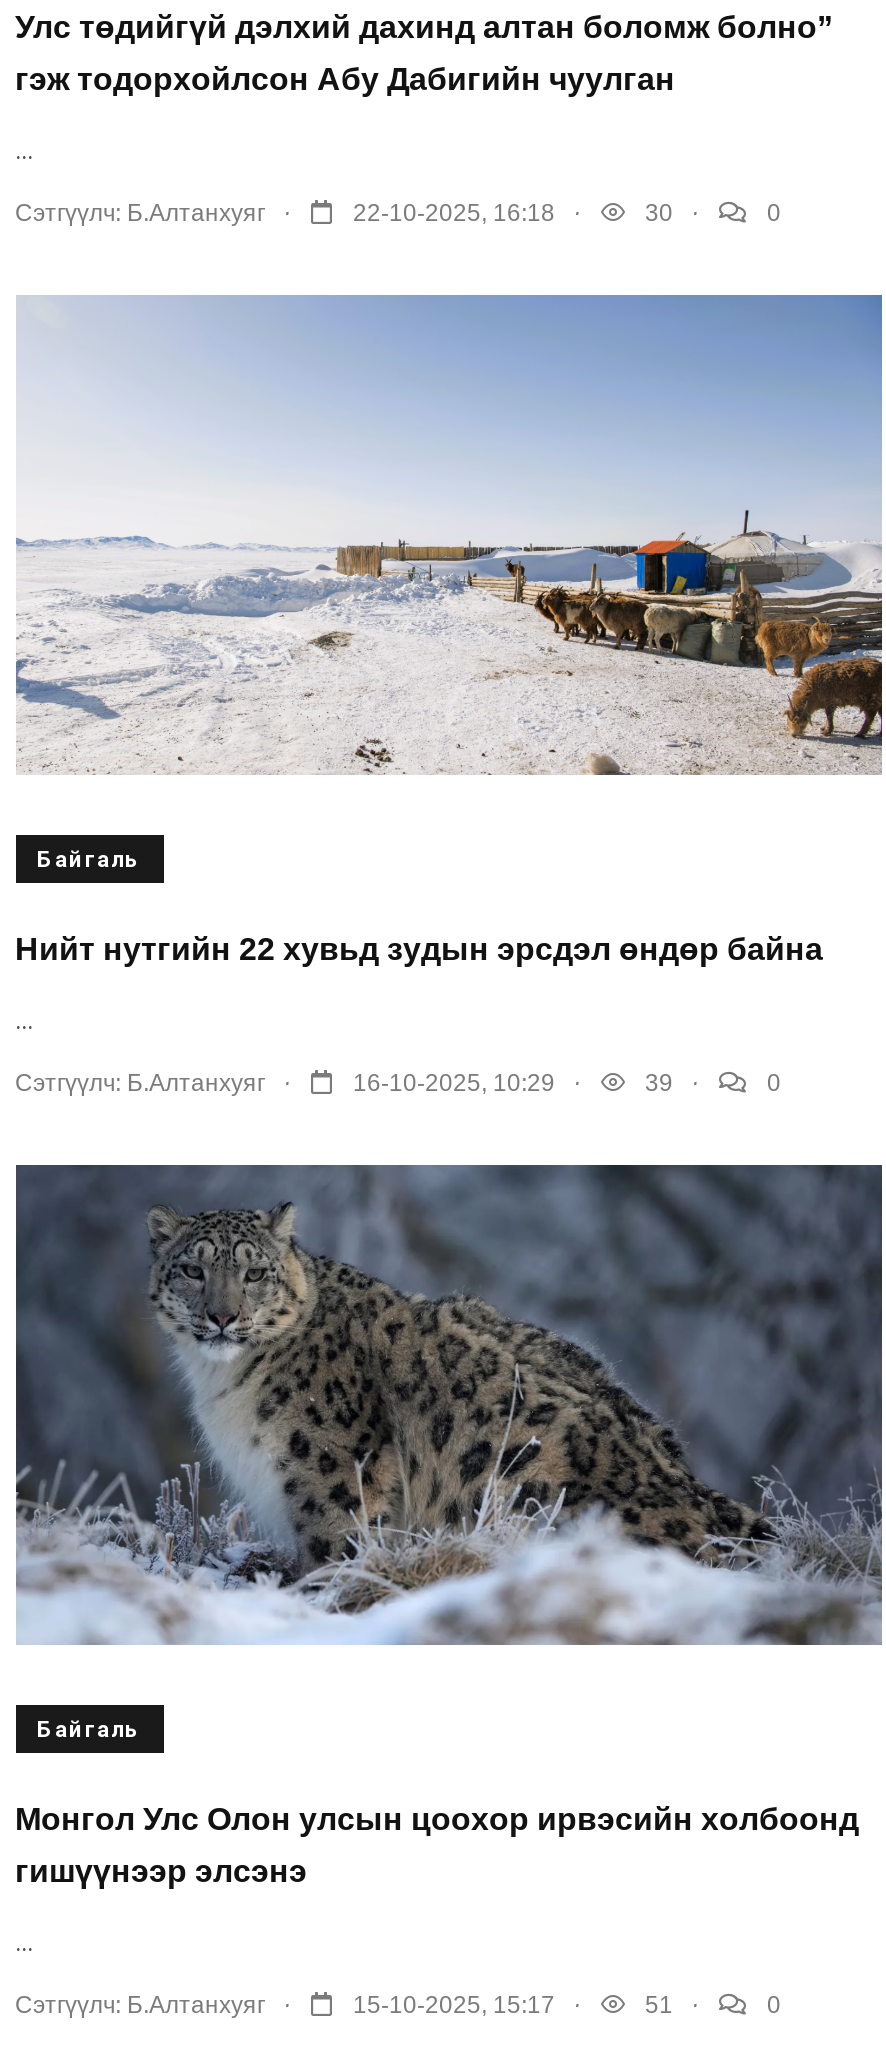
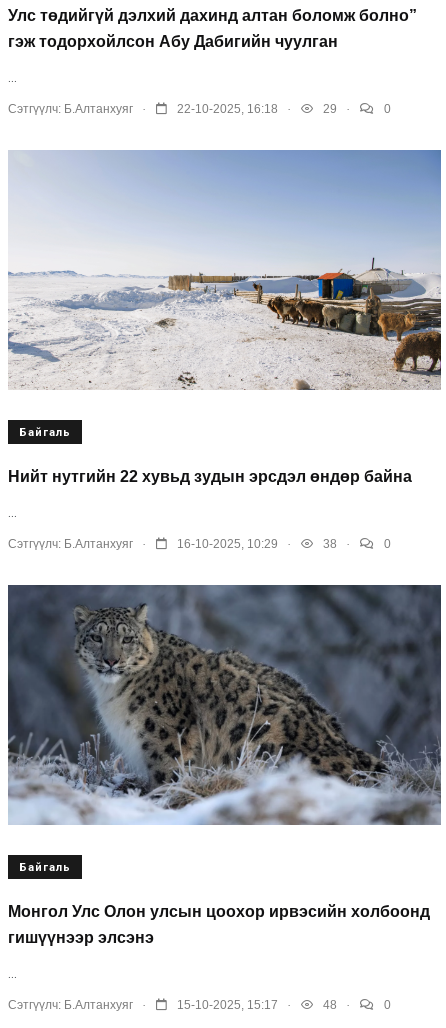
- 30
+ 29

- 39
+ 38

- 51
+ 48
